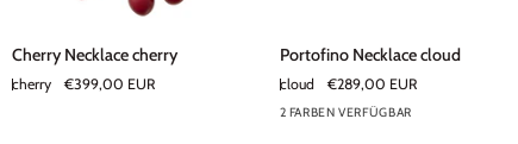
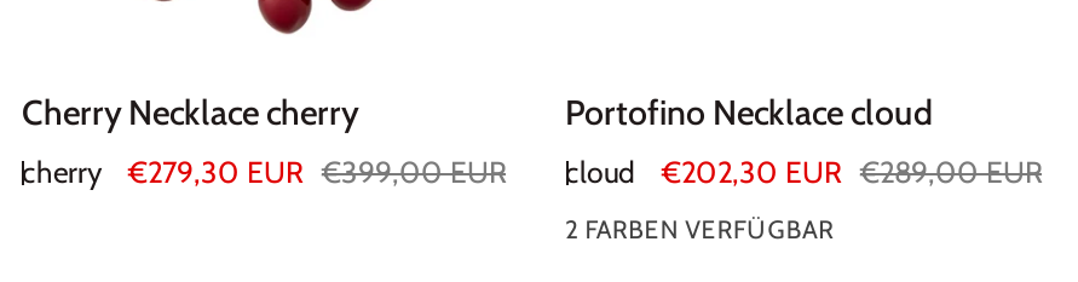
- €399,00 EUR
+ €279,30 EUR €399,00 EUR

- €289,00 EUR
+ €202,30 EUR €289,00 EUR
